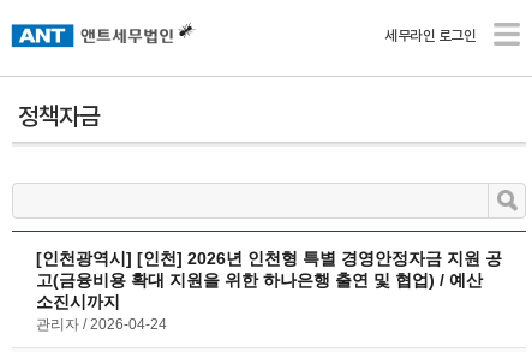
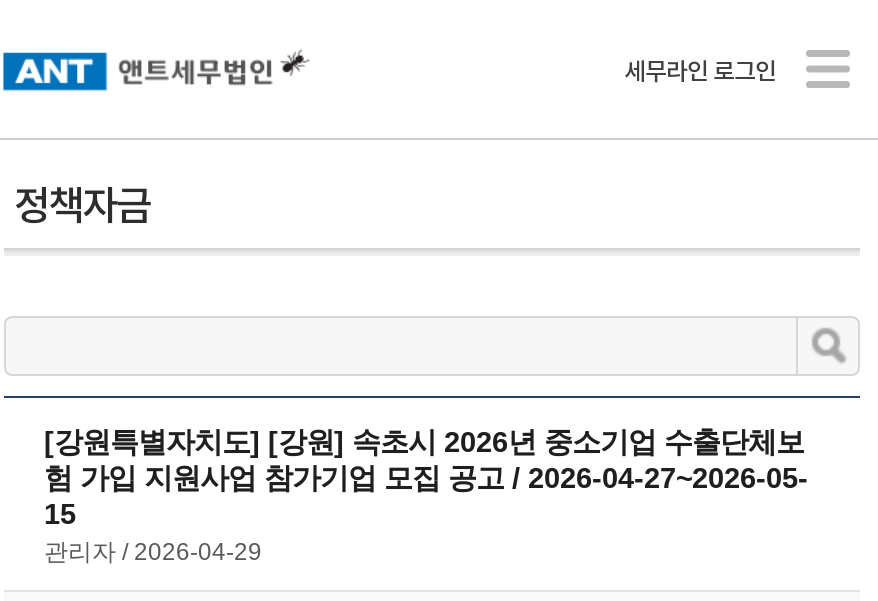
- [인천광역시] [인천] 2026년 인천형 특별 경영안정자금 지원 공
- 고(금융비용 확대 지원을 위한 하나은행 출연 및 협업) / 예산
- 소진시까지
+ [강원특별자치도] [강원] 속초시 2026년 중소기업 수출단체보
+ 험 가입 지원사업 참가기업 모집 공고 / 2026-04-27~2026-05-
+ 15

- 관리자 2026-04-24
+ 관리자 2026-04-29
